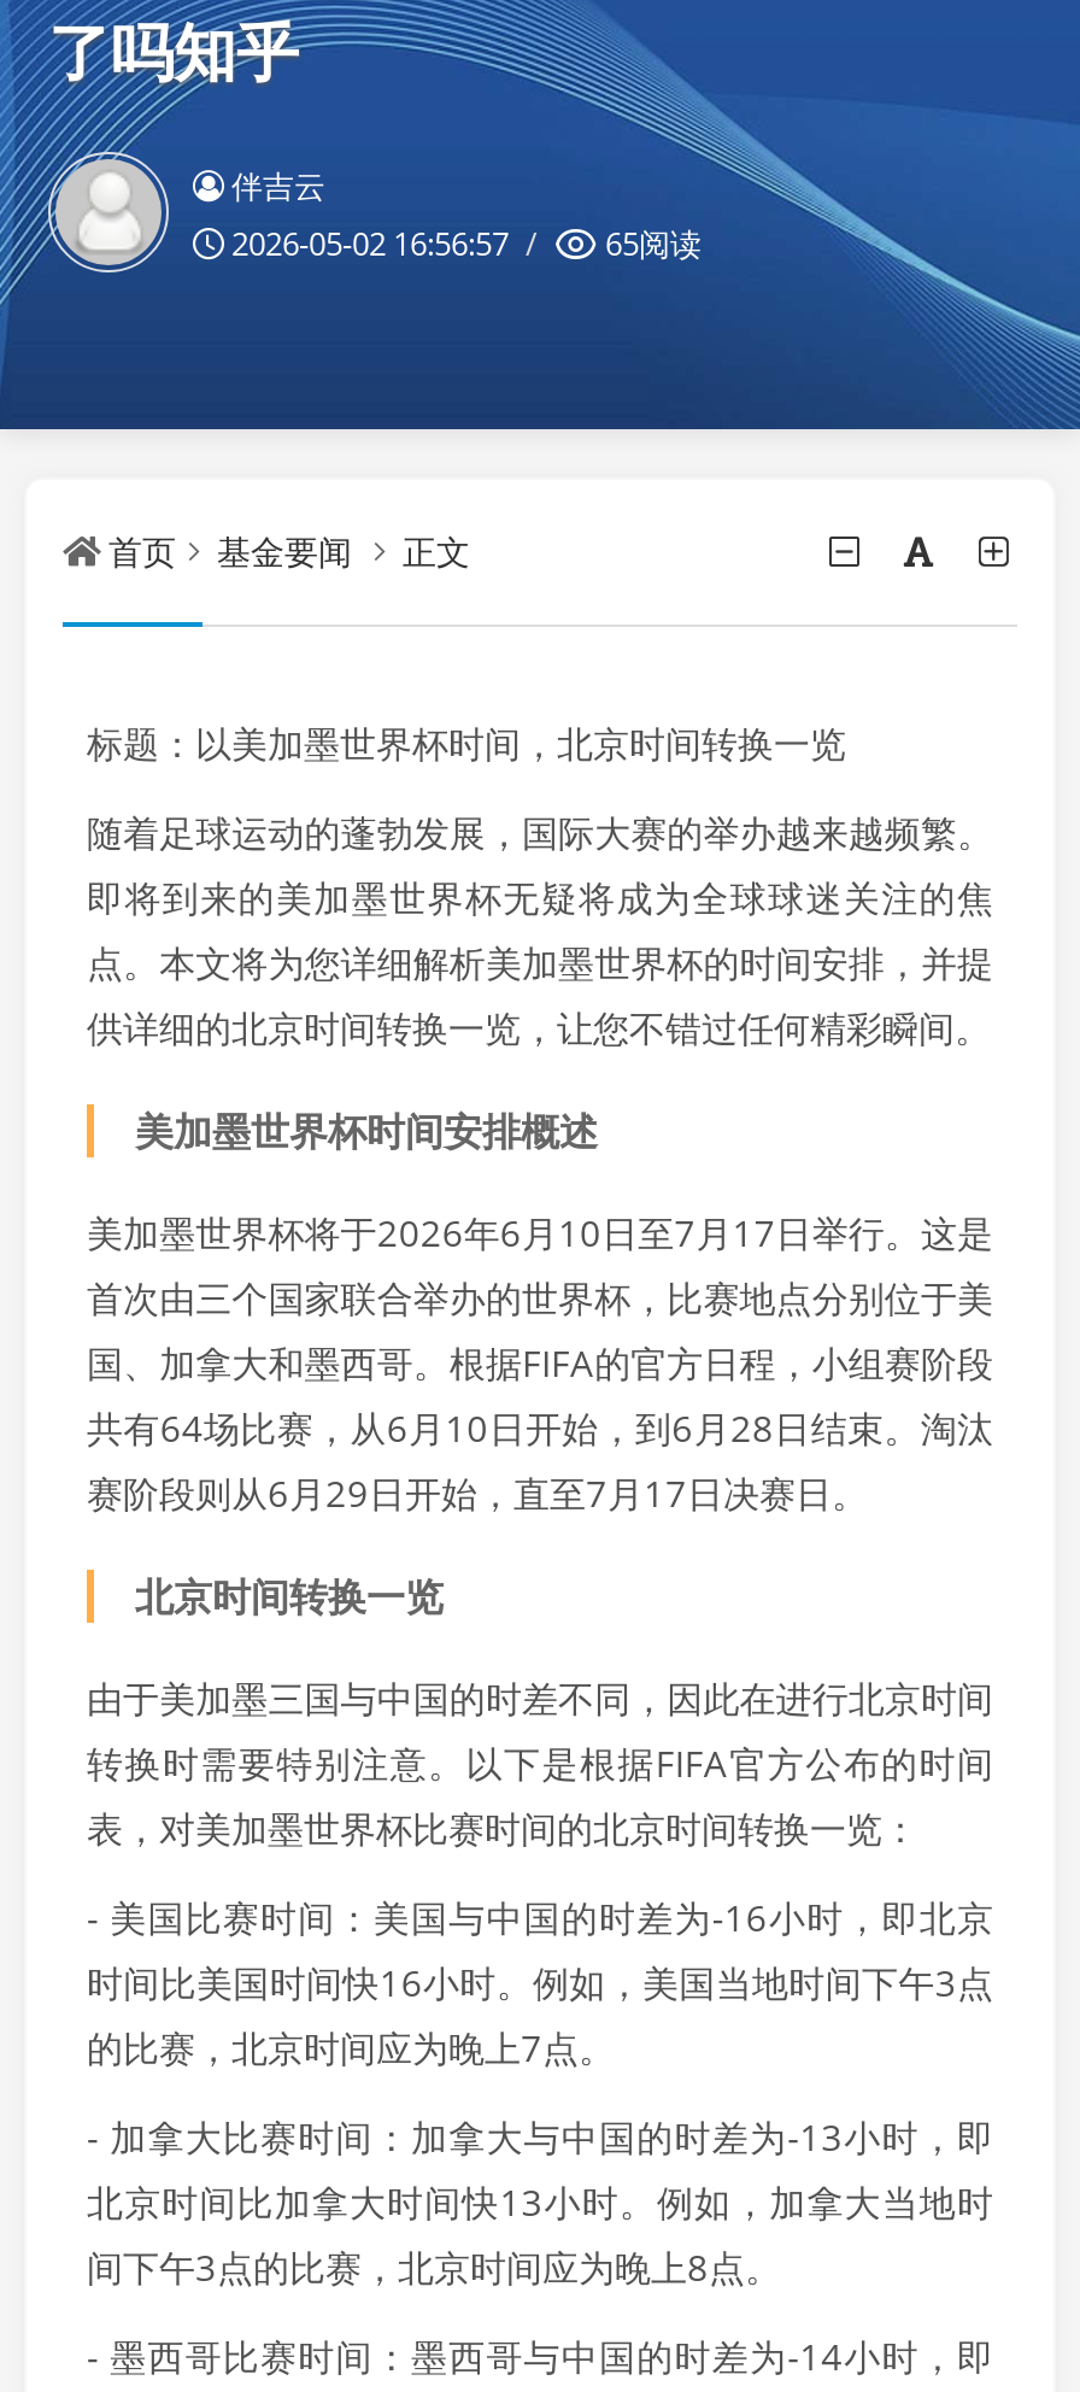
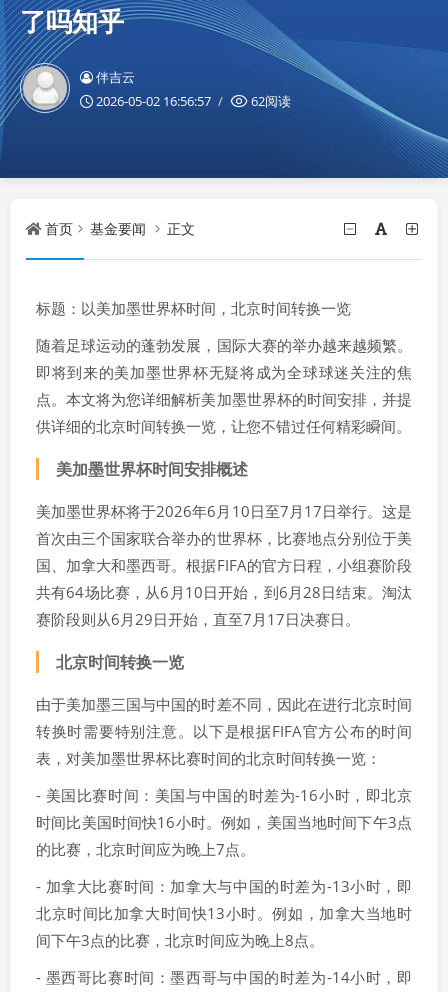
- 65阅读
+ 62阅读
